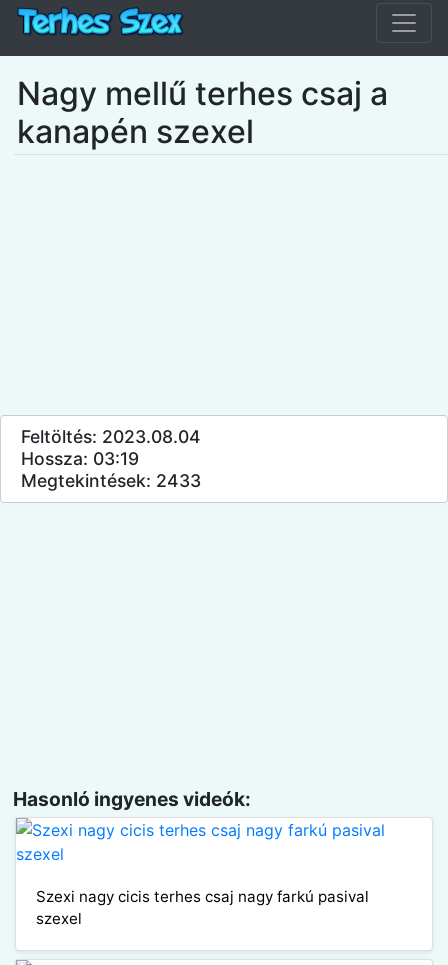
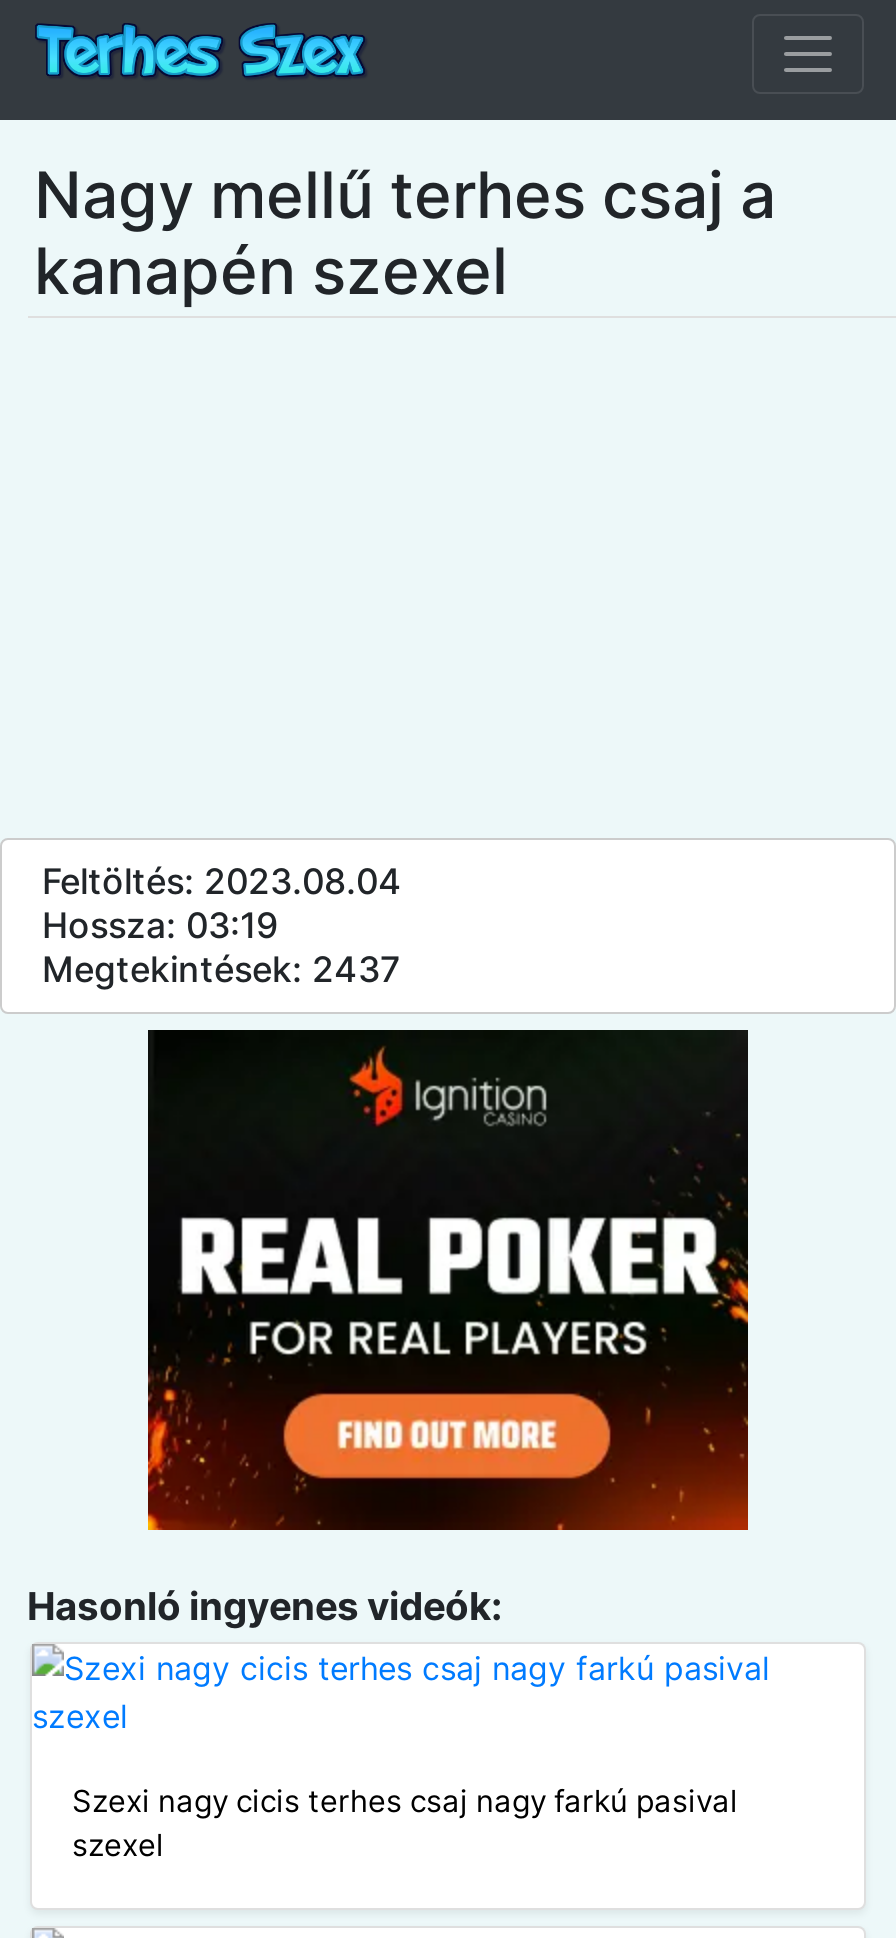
- Megtekintések: 2433
+ Megtekintések: 2437

+ [image]
